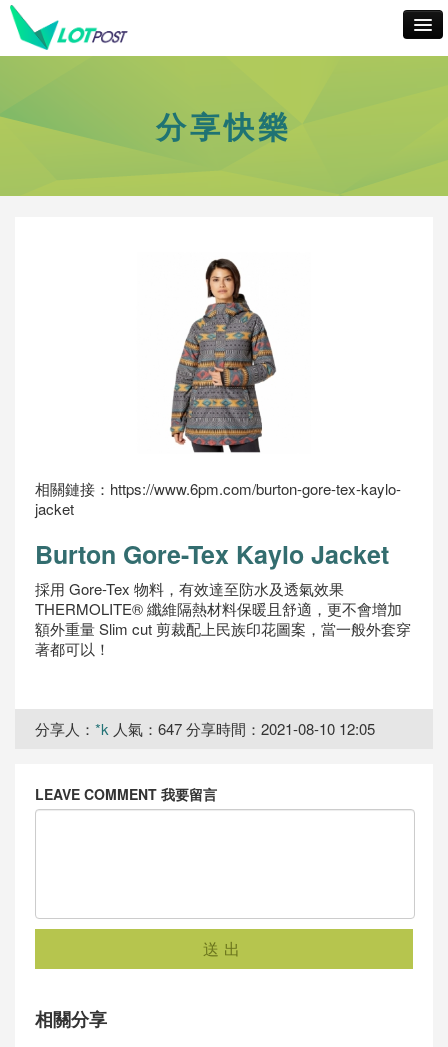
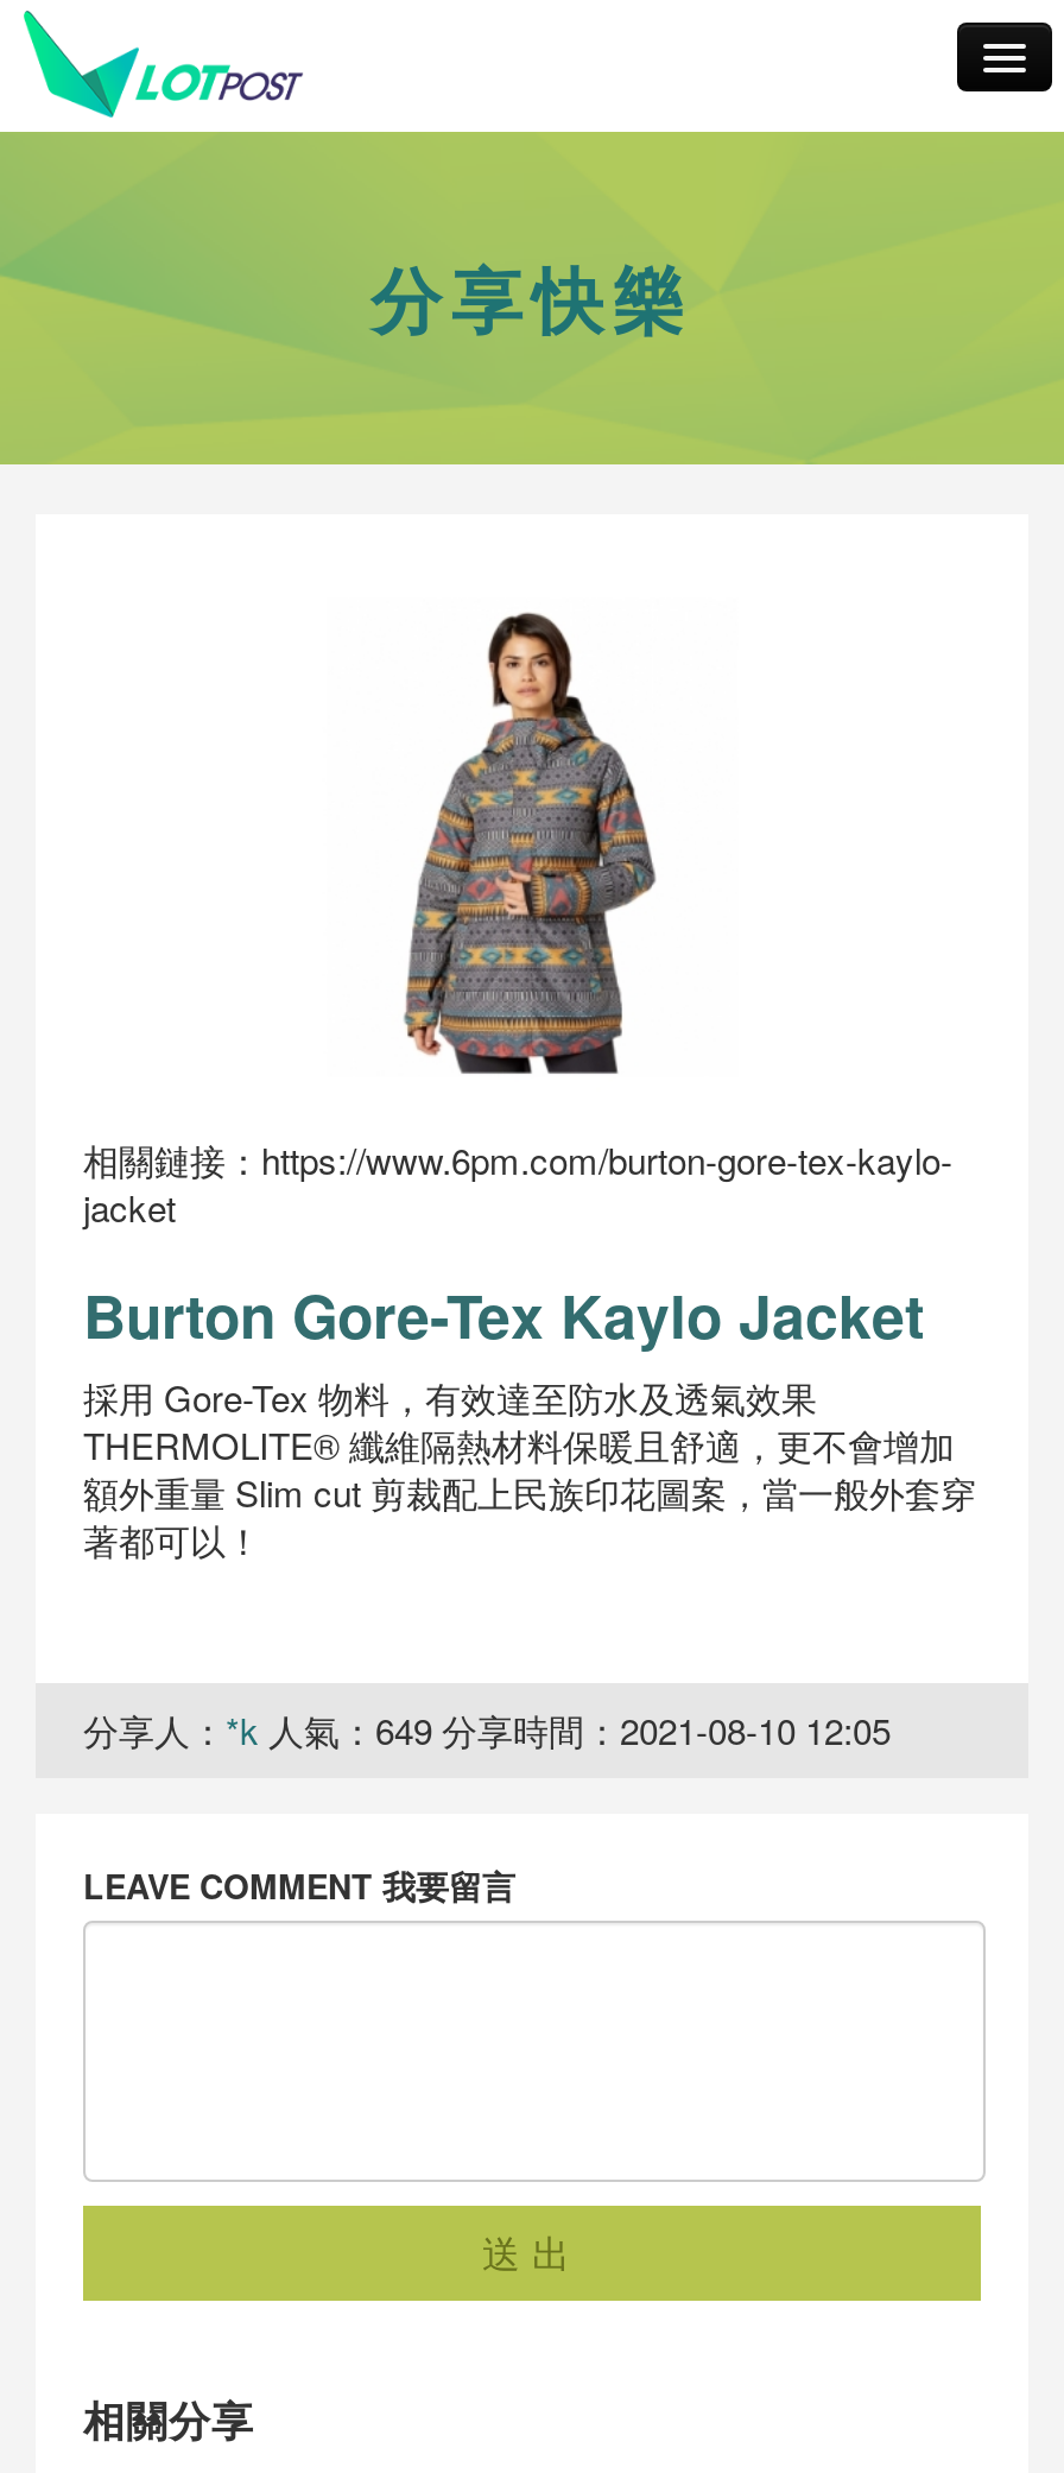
- 分享人：*k 人氣：647 分享時間：2021-08-10 12:05
+ 分享人：*k 人氣：649 分享時間：2021-08-10 12:05
